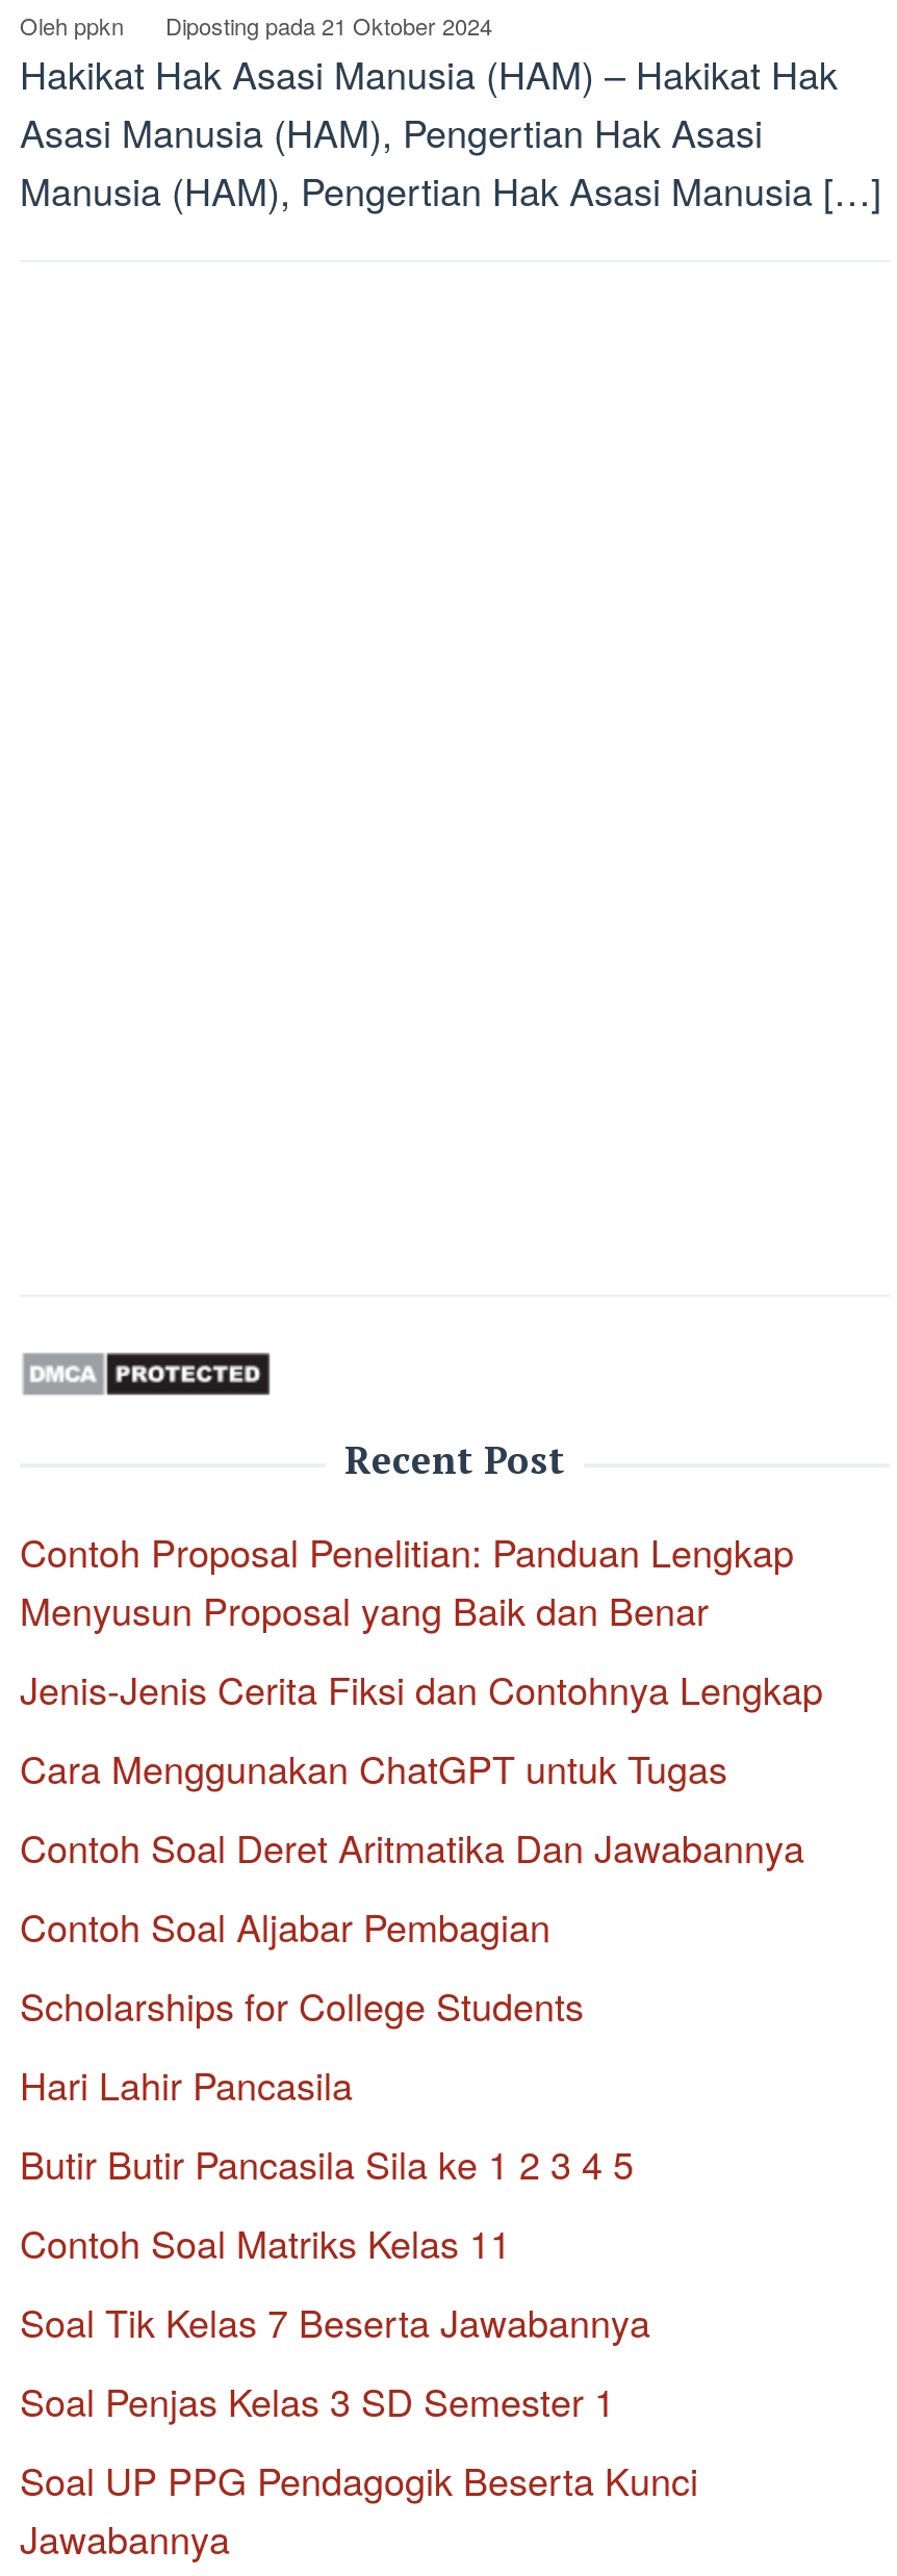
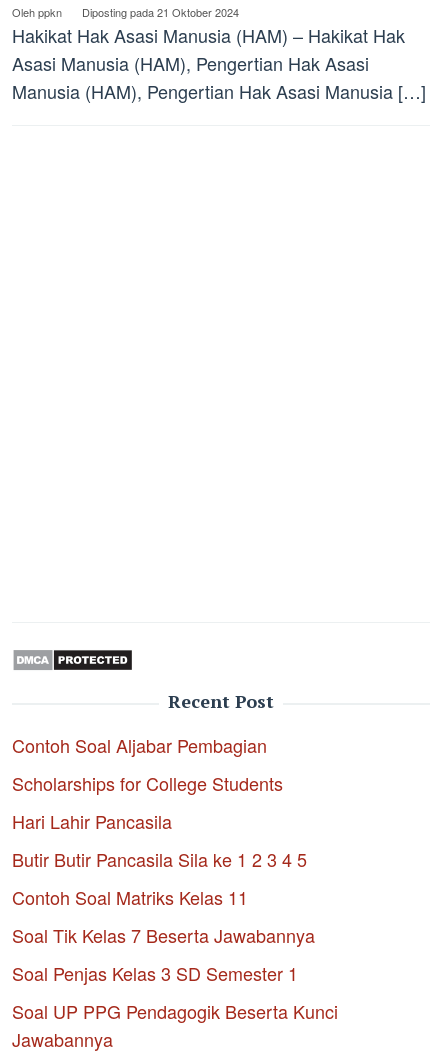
- Contoh Proposal Penelitian: Panduan Lengkap
- Menyusun Proposal yang Baik dan Benar
- Jenis-Jenis Cerita Fiksi dan Contohnya Lengkap
- Cara Menggunakan ChatGPT untuk Tugas
- Contoh Soal Deret Aritmatika Dan Jawabannya
